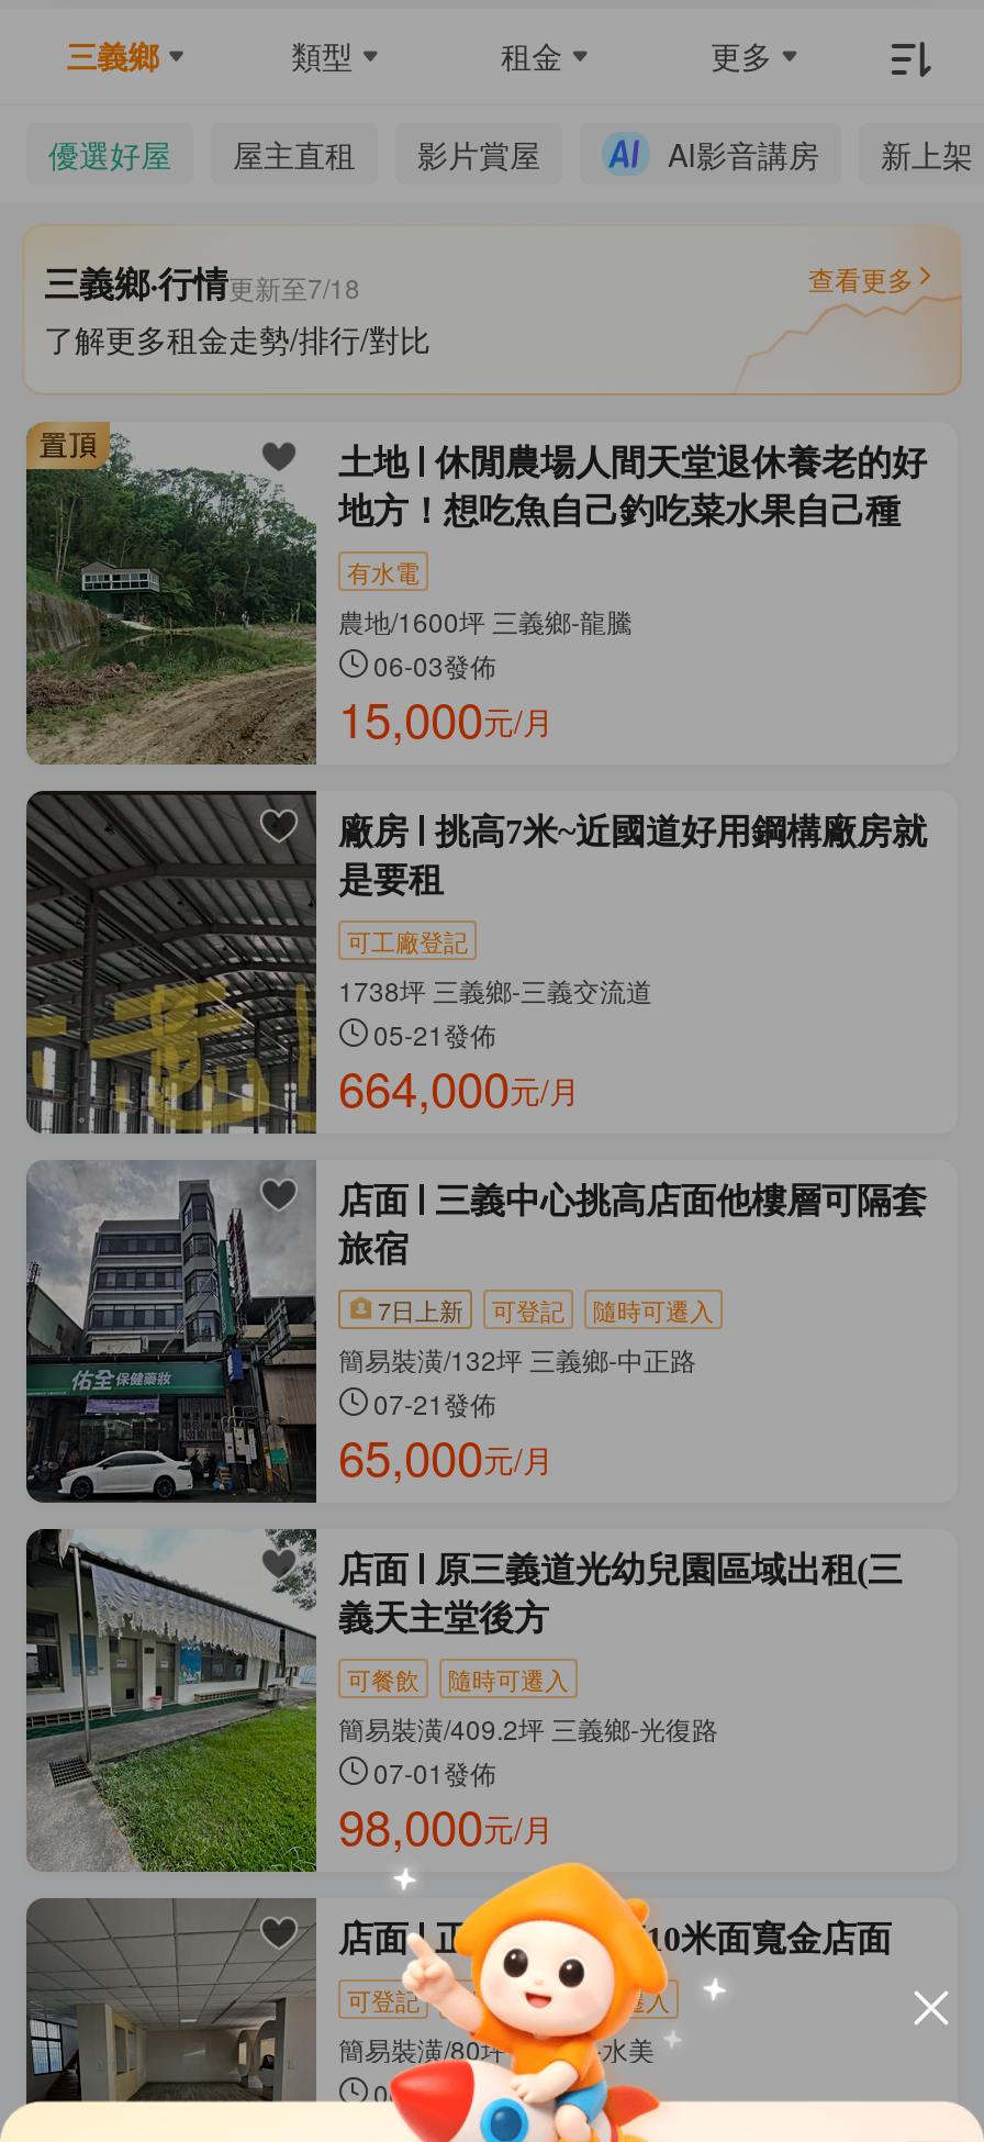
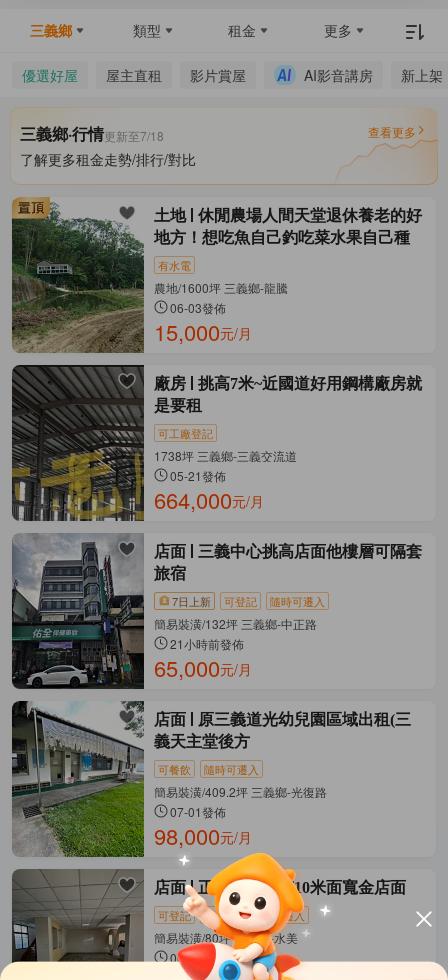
- 07-21發佈
+ 21小時前發佈
